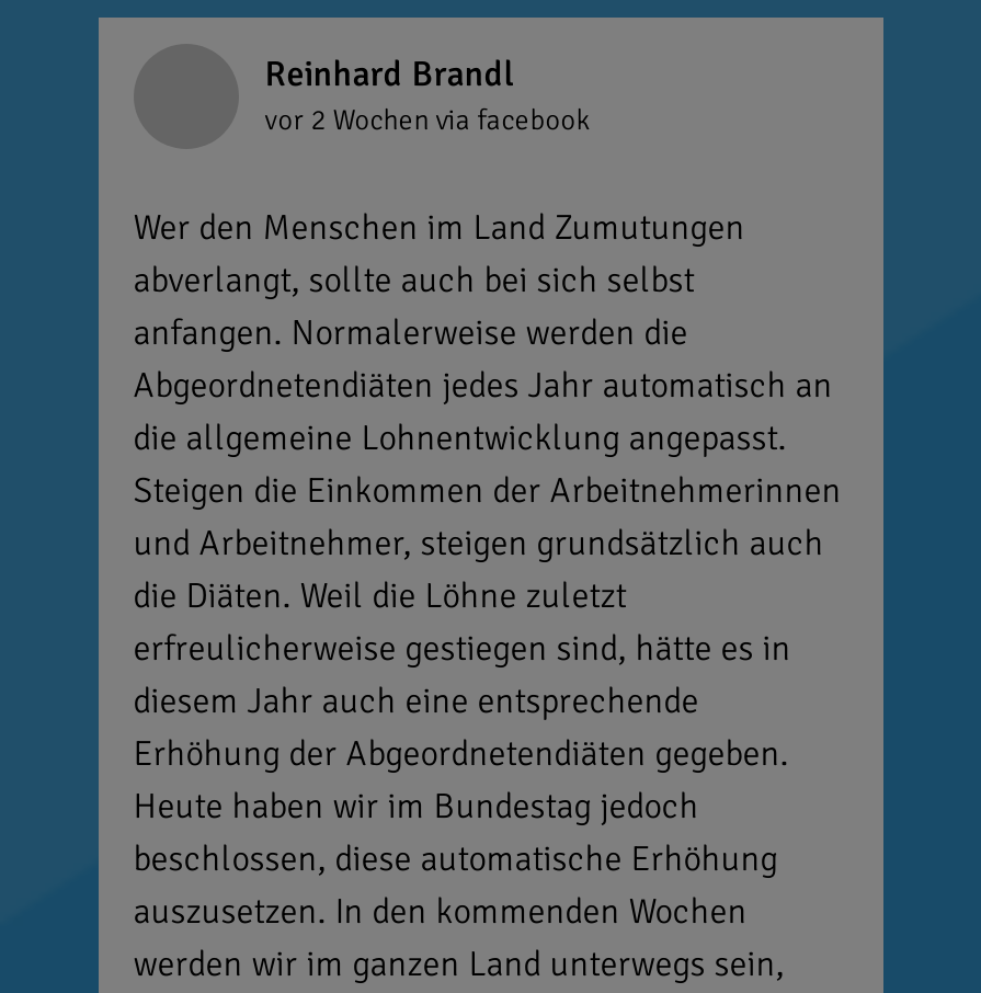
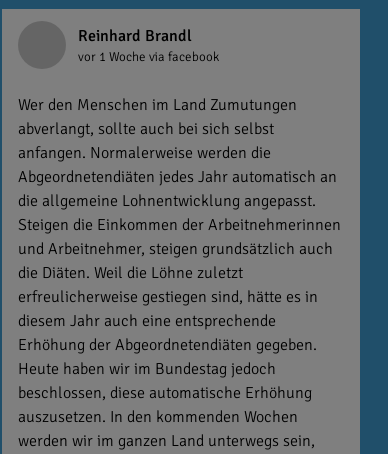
- vor 2 Wochen via facebook
+ vor 1 Woche via facebook
